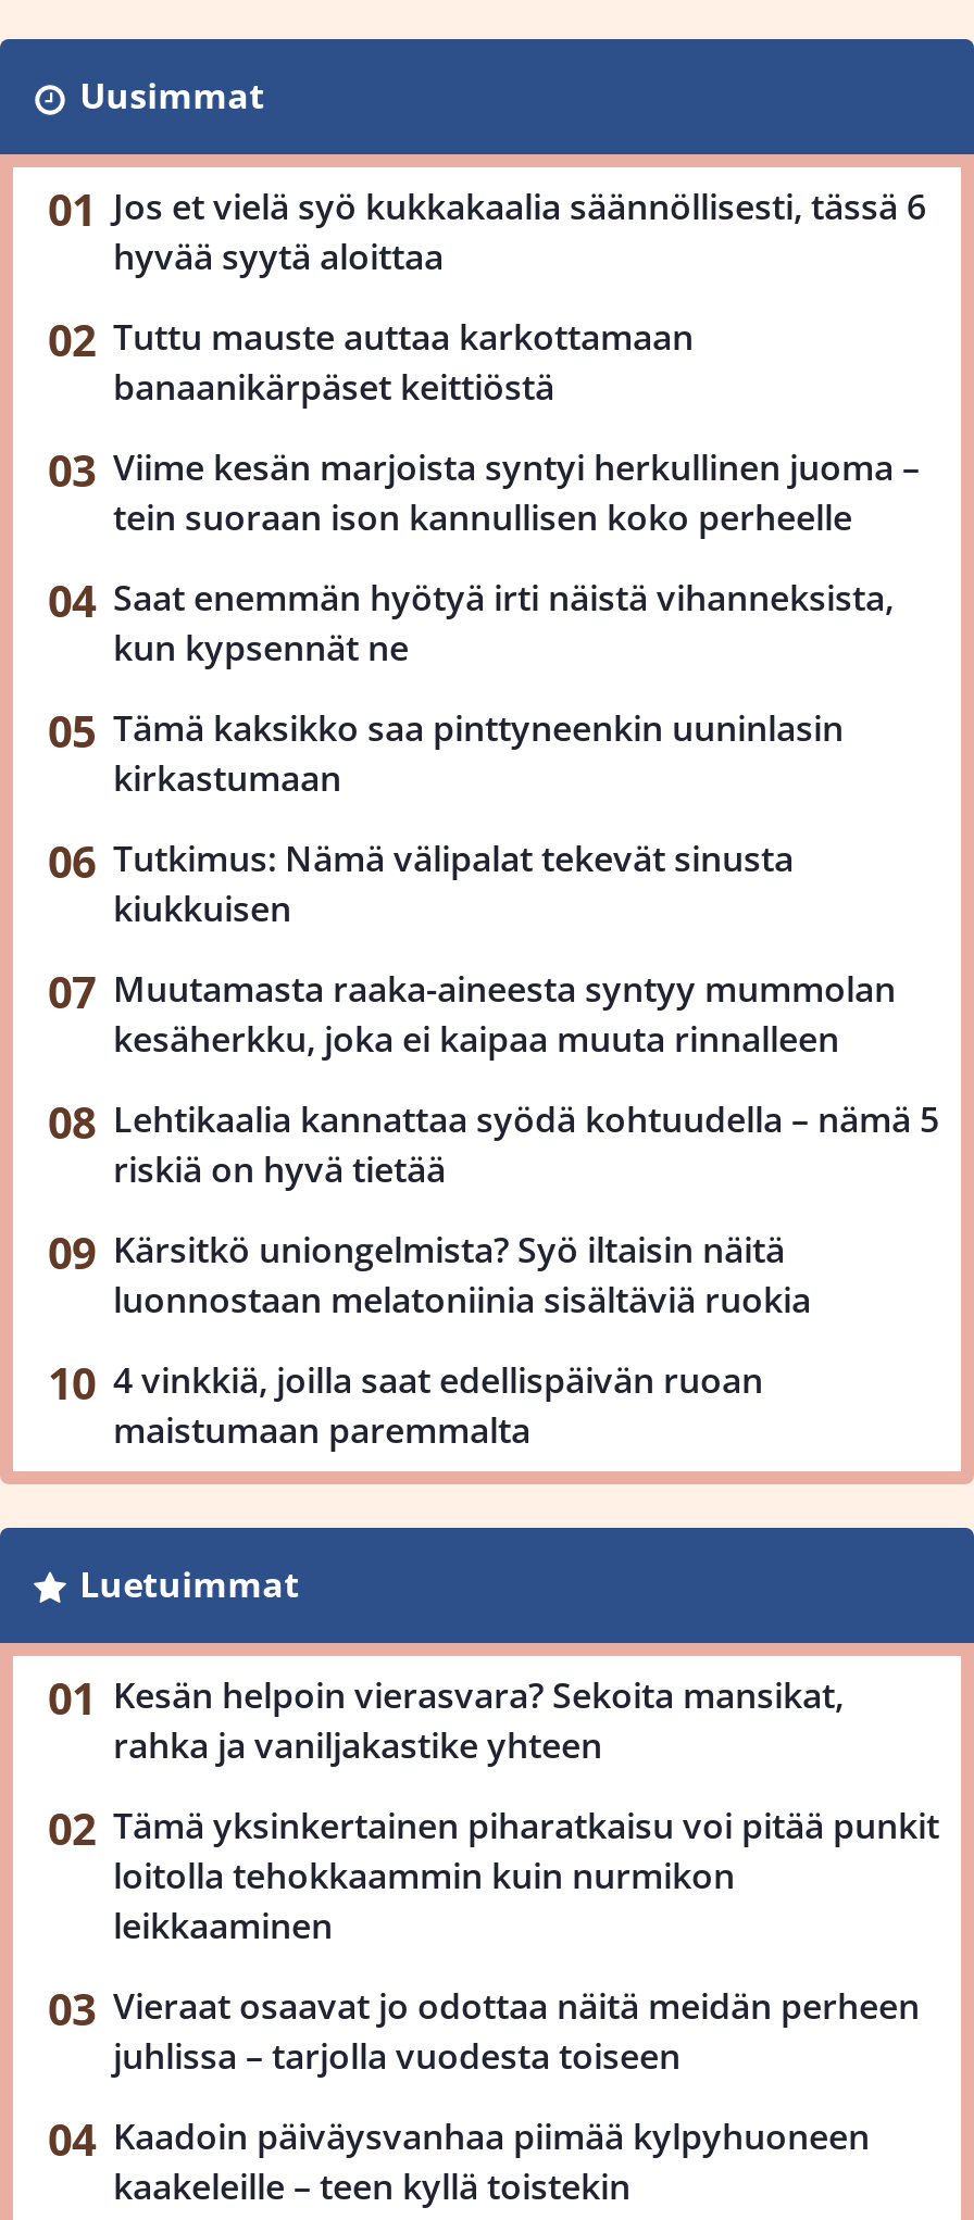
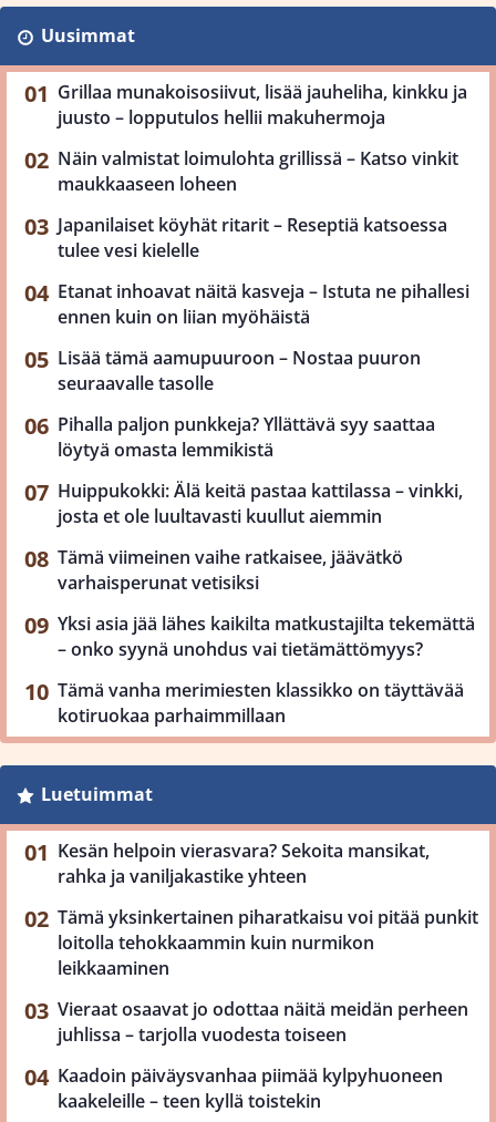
- Jos et vielä syö kukkakaalia säännöllisesti, tässä 6
- hyvää syytä aloittaa
+ Grillaa munakoisosiivut, lisää jauheliha, kinkku ja
+ juusto – lopputulos hellii makuhermoja

- Tuttu mauste auttaa karkottamaan
- banaanikärpäset keittiöstä
+ Näin valmistat loimulohta grillissä – Katso vinkit
+ maukkaaseen loheen

- Viime kesän marjoista syntyi herkullinen juoma –
- tein suoraan ison kannullisen koko perheelle
+ Japanilaiset köyhät ritarit – Reseptiä katsoessa
+ tulee vesi kielelle

- Saat enemmän hyötyä irti näistä vihanneksista,
- kun kypsennät ne
+ Etanat inhoavat näitä kasveja – Istuta ne pihallesi
+ ennen kuin on liian myöhäistä

- Tämä kaksikko saa pinttyneenkin uuninlasin
- kirkastumaan
+ Lisää tämä aamupuuroon – Nostaa puuron
+ seuraavalle tasolle

- Tutkimus: Nämä välipalat tekevät sinusta
- kiukkuisen
+ Pihalla paljon punkkeja? Yllättävä syy saattaa
+ löytyä omasta lemmikistä

- Muutamasta raaka-aineesta syntyy mummolan
- kesäherkku, joka ei kaipaa muuta rinnalleen
+ Huippukokki: Älä keitä pastaa kattilassa – vinkki,
+ josta et ole luultavasti kuullut aiemmin

- Lehtikaalia kannattaa syödä kohtuudella – nämä 5
- riskiä on hyvä tietää
+ Tämä viimeinen vaihe ratkaisee, jäävätkö
+ varhaisperunat vetisiksi

- Kärsitkö uniongelmista? Syö iltaisin näitä
- luonnostaan melatoniinia sisältäviä ruokia
+ Yksi asia jää lähes kaikilta matkustajilta tekemättä
+ – onko syynä unohdus vai tietämättömyys?

- 4 vinkkiä, joilla saat edellispäivän ruoan
- maistumaan paremmalta
+ Tämä vanha merimiesten klassikko on täyttävää
+ kotiruokaa parhaimmillaan
